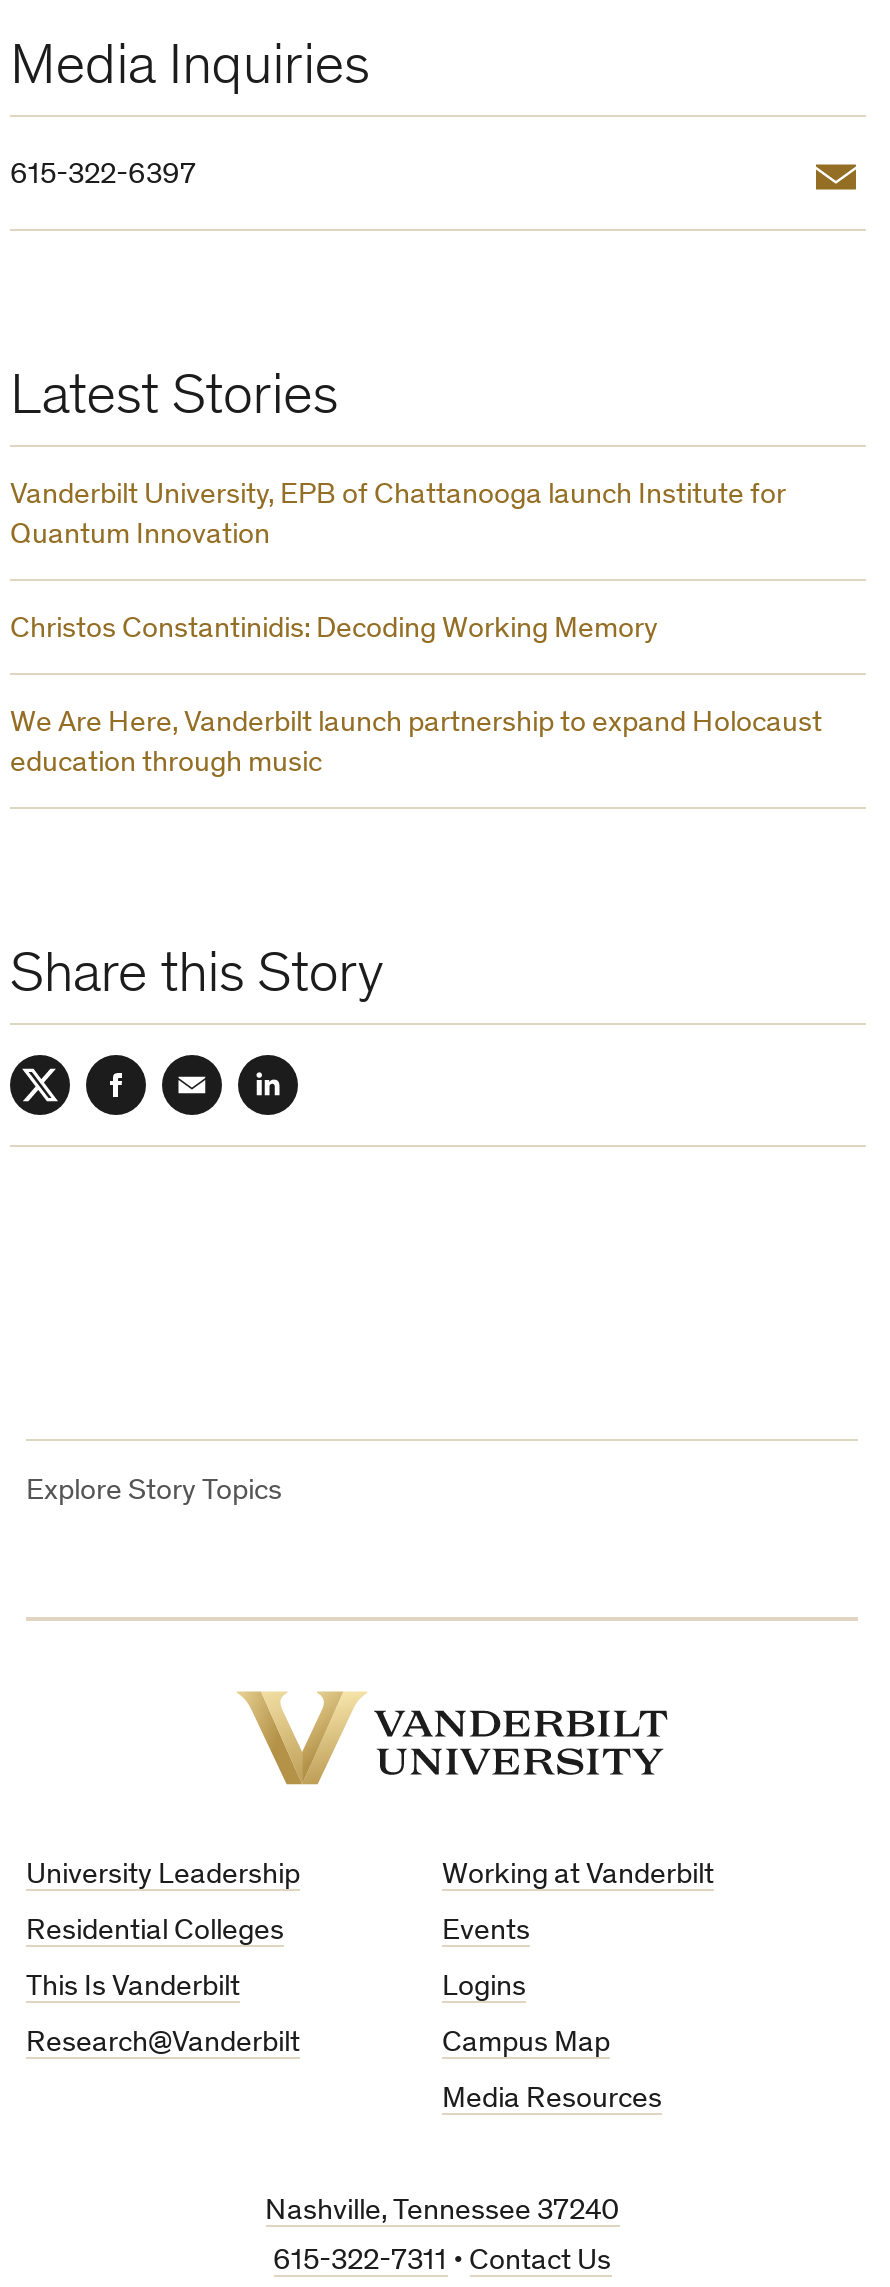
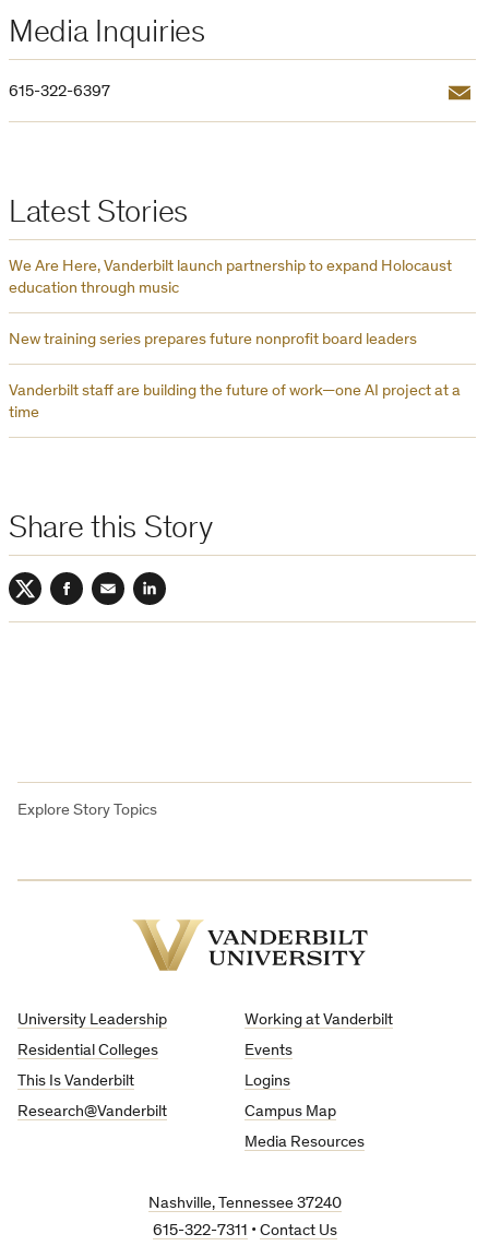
- Vanderbilt University, EPB of Chattanooga launch Institute for
- Quantum Innovation
- Christos Constantinidis: Decoding Working Memory

moved up: We Are Here, Vanderbilt launch partnership to expand Holocaust | education through music

+ New training series prepares future nonprofit board leaders
+ Vanderbilt staff are building the future of work—one AI project at a
+ time
